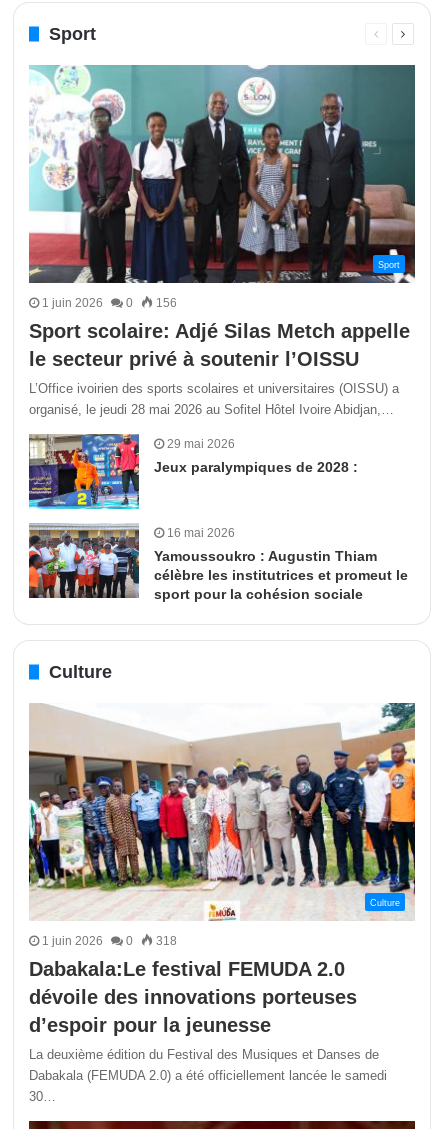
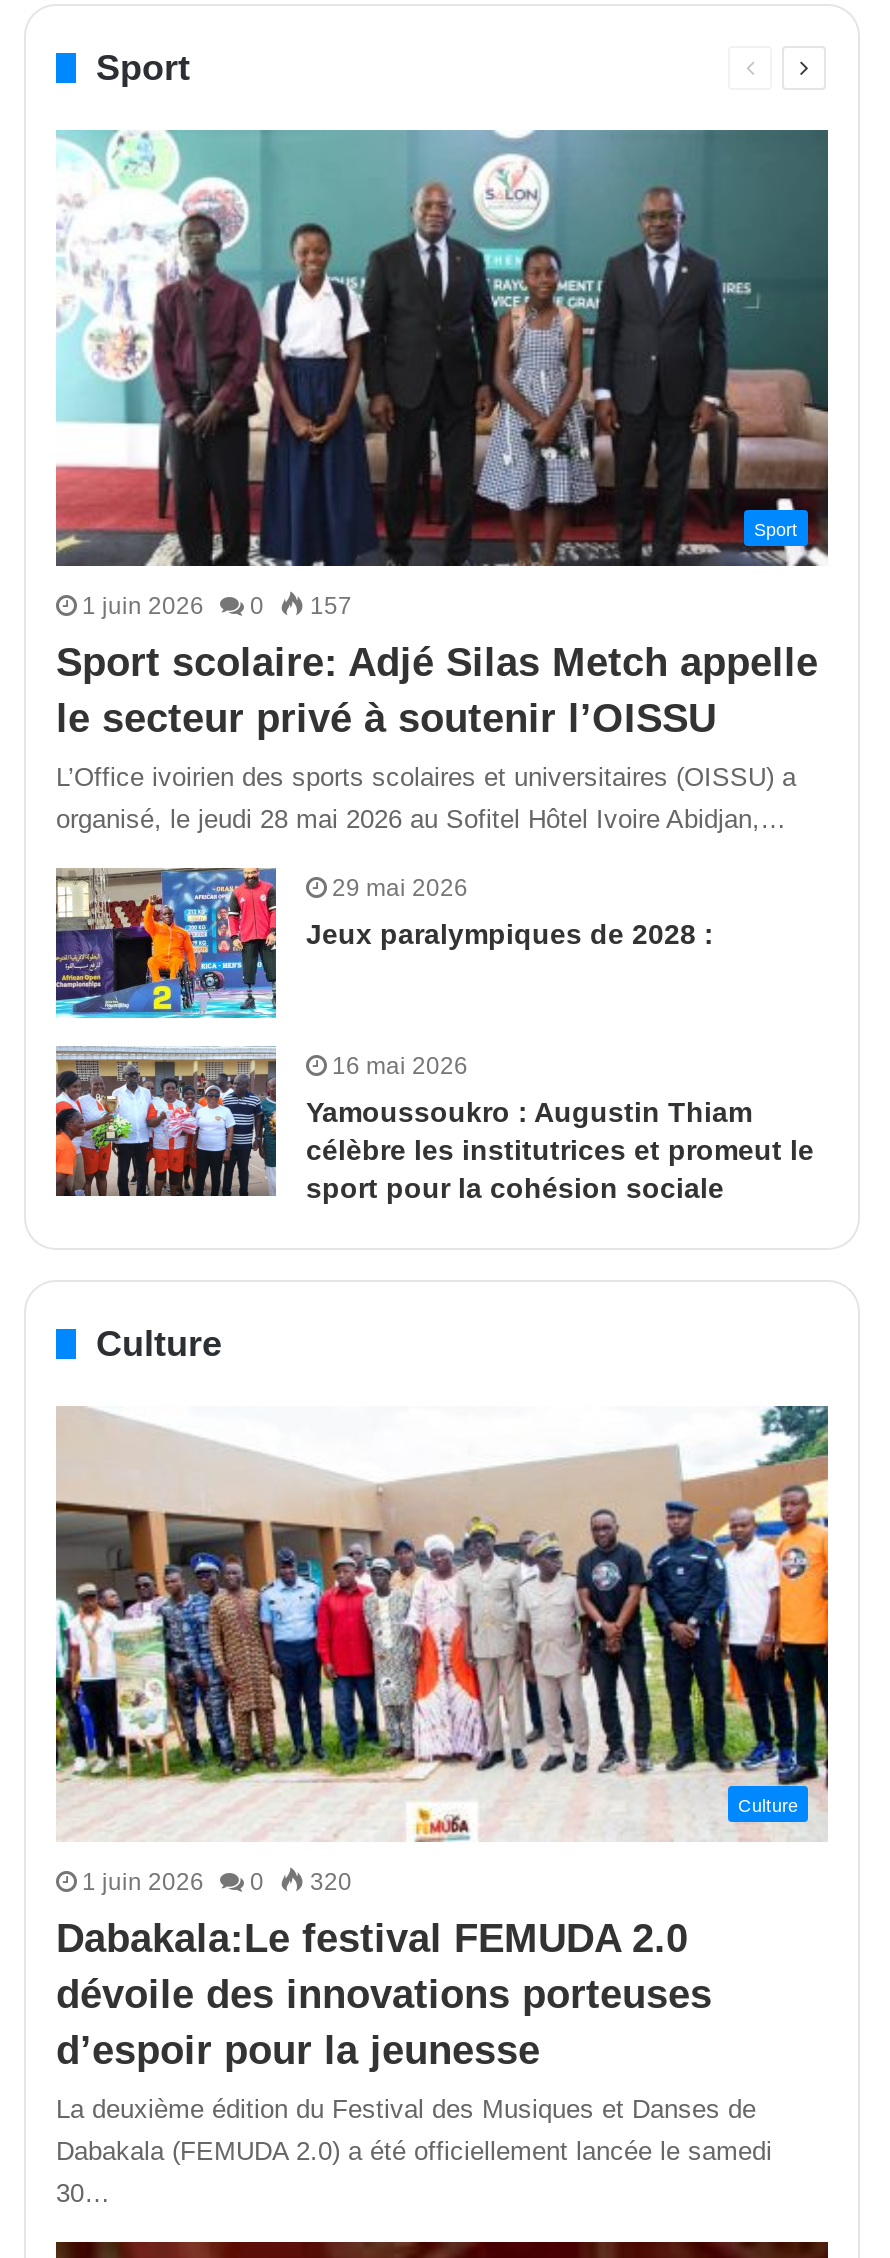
- 1 juin 2026 0 156
+ 1 juin 2026 0 157

- 1 juin 2026 0 318
+ 1 juin 2026 0 320
